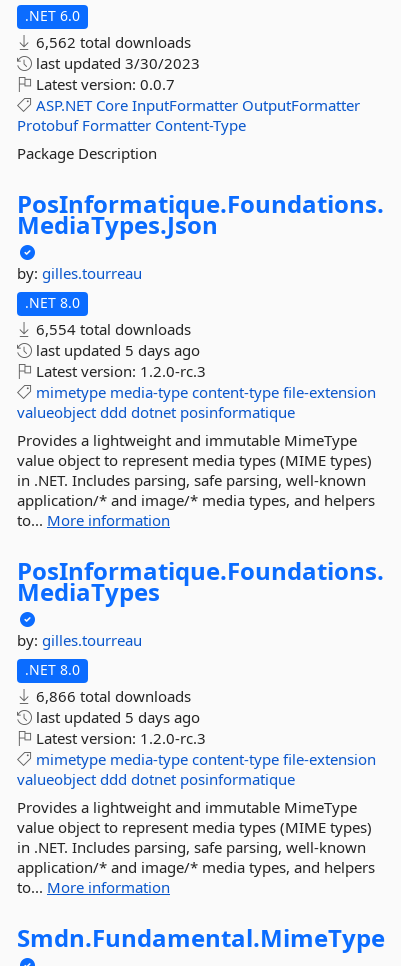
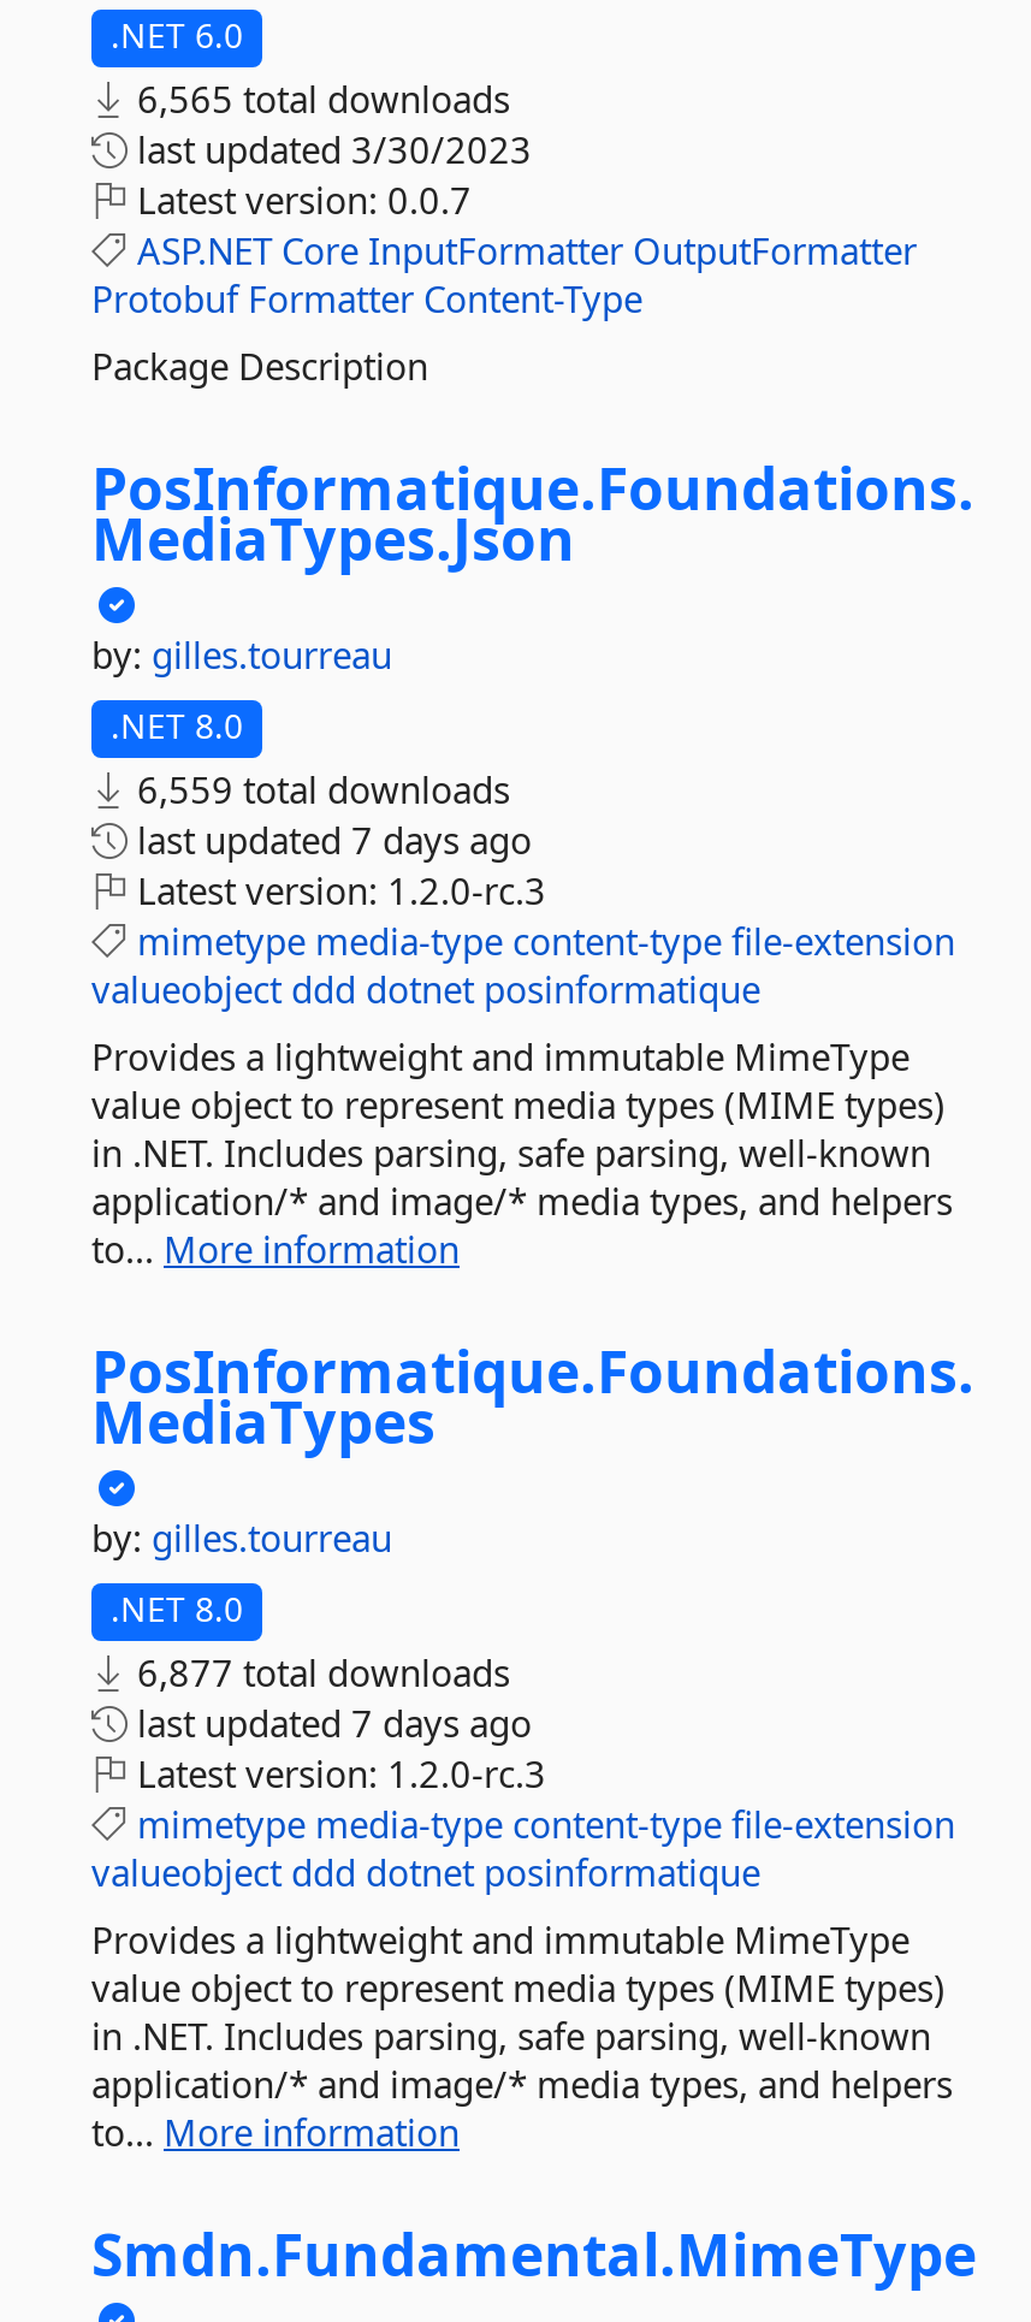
- 6,562 total downloads
+ 6,565 total downloads

- 6,554 total downloads
+ 6,559 total downloads

- last updated 5 days ago
+ last updated 7 days ago

- 6,866 total downloads
+ 6,877 total downloads

- last updated 5 days ago
+ last updated 7 days ago
